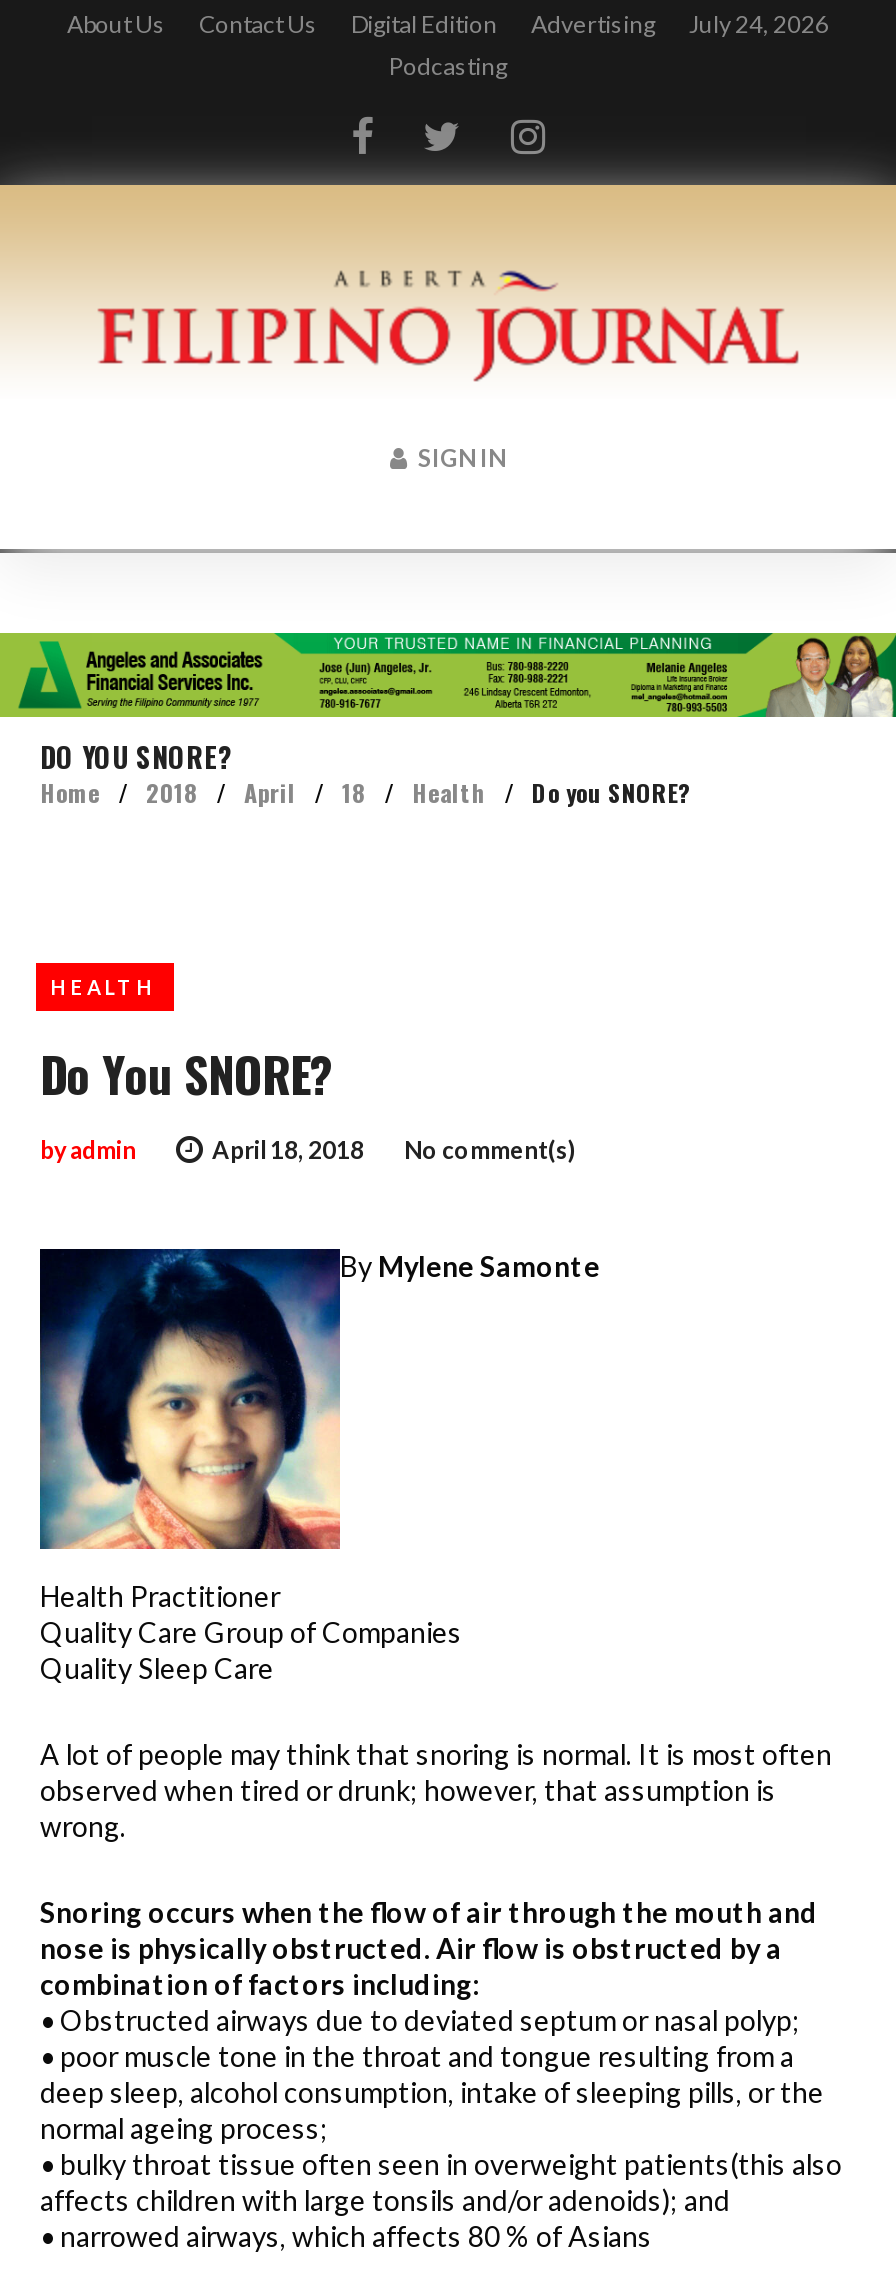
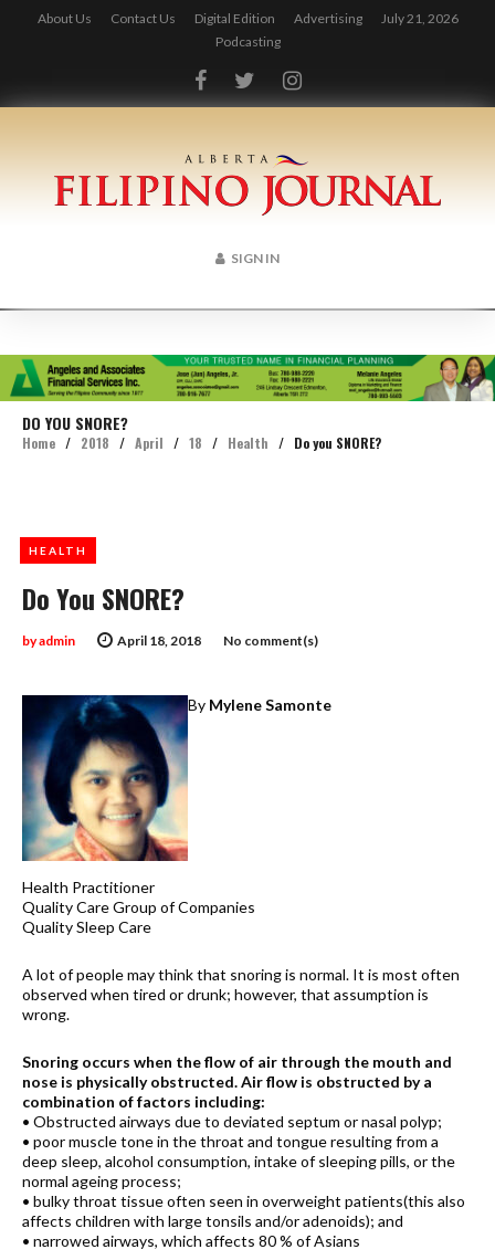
- About Us Contact Us Digital Edition Advertising July 24, 2026
+ About Us Contact Us Digital Edition Advertising July 21, 2026
